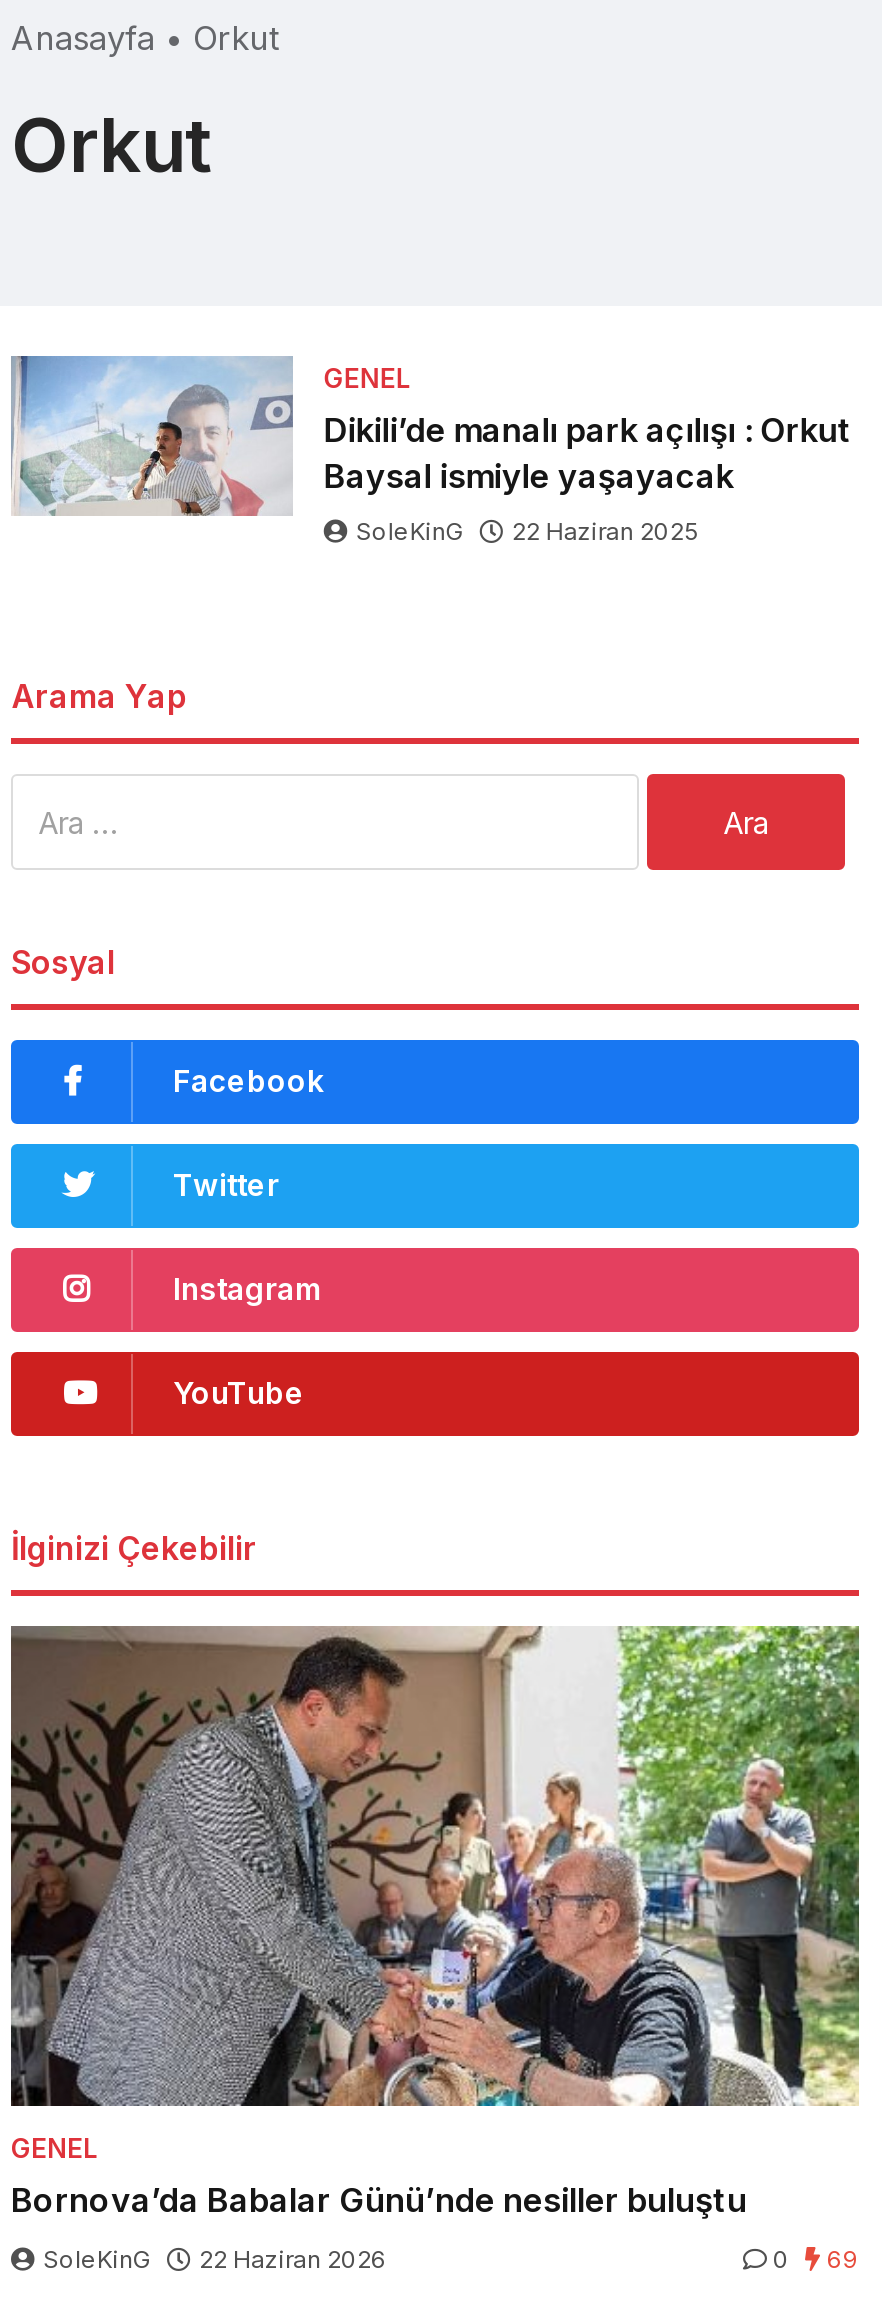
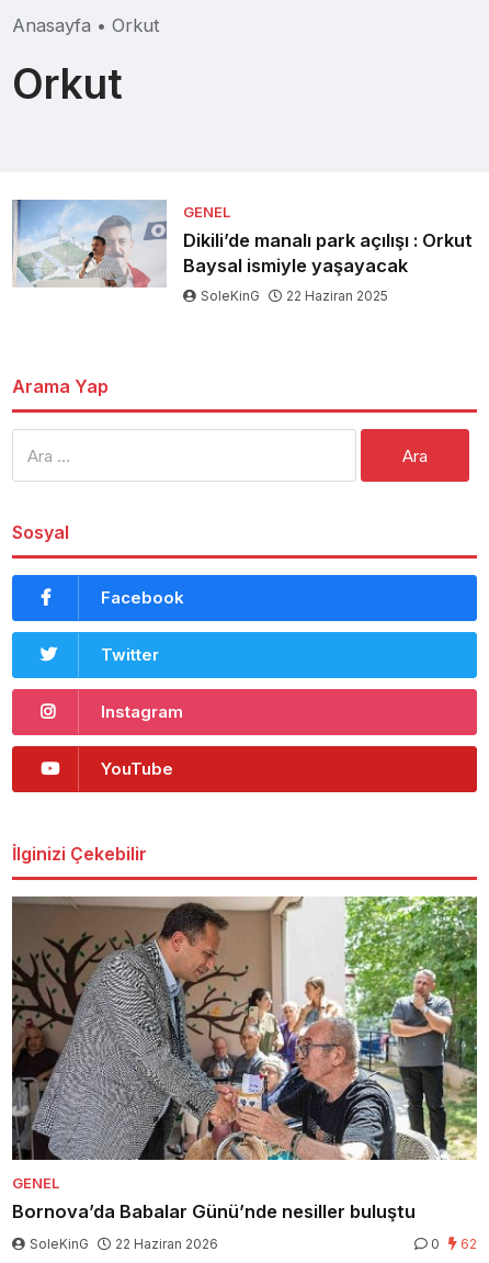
- 0 69
+ 0 62
